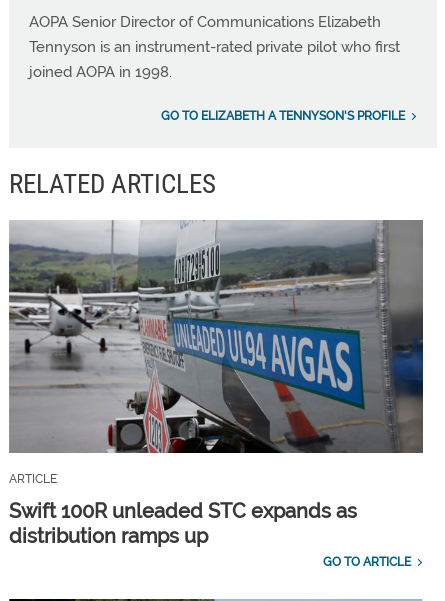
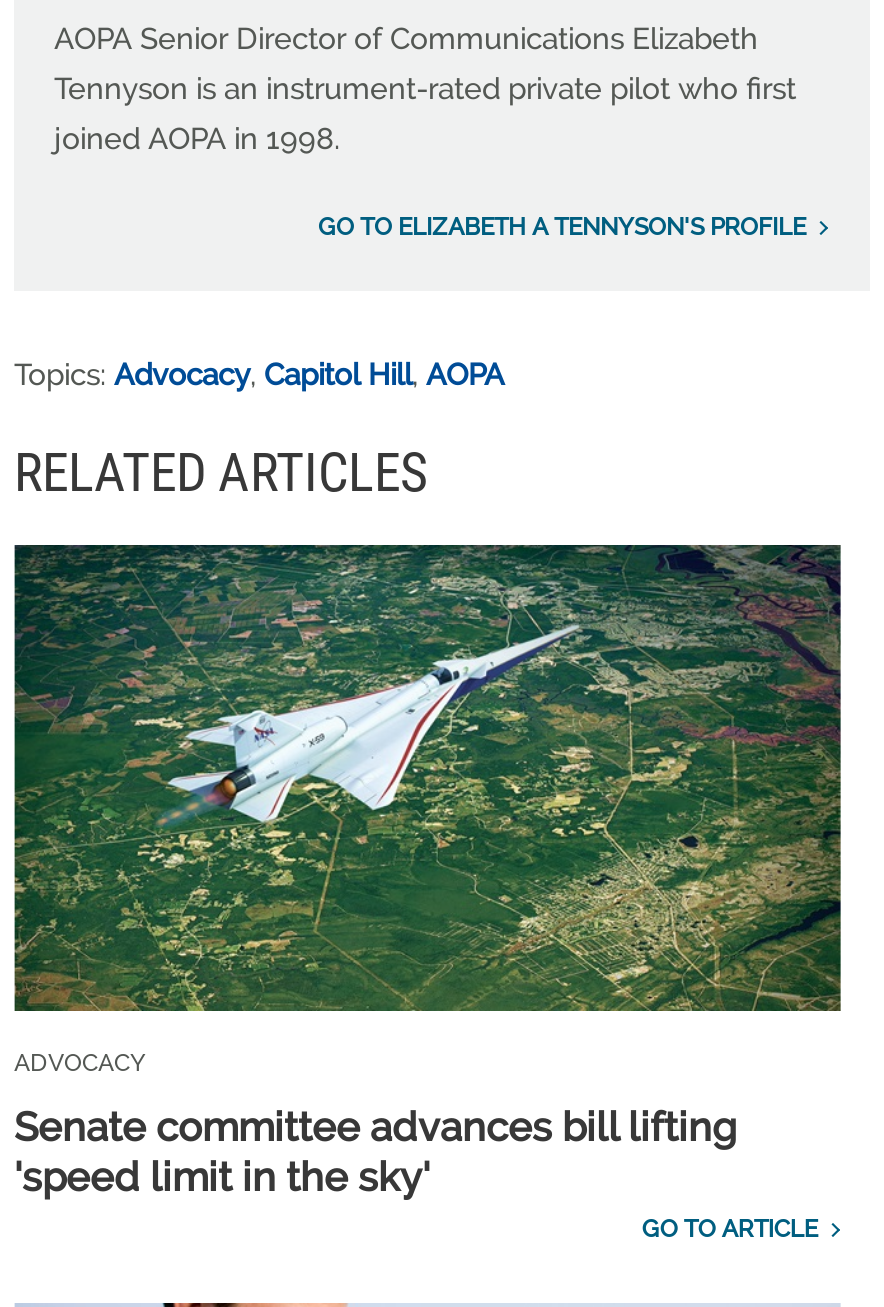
+ Topics: Advocacy, Capitol Hill, AOPA

- [image]
- ARTICLE
+ [image]
+ ADVOCACY

- Swift 100R unleaded STC expands as
- distribution ramps up
+ Senate committee advances bill lifting
+ 'speed limit in the sky'
